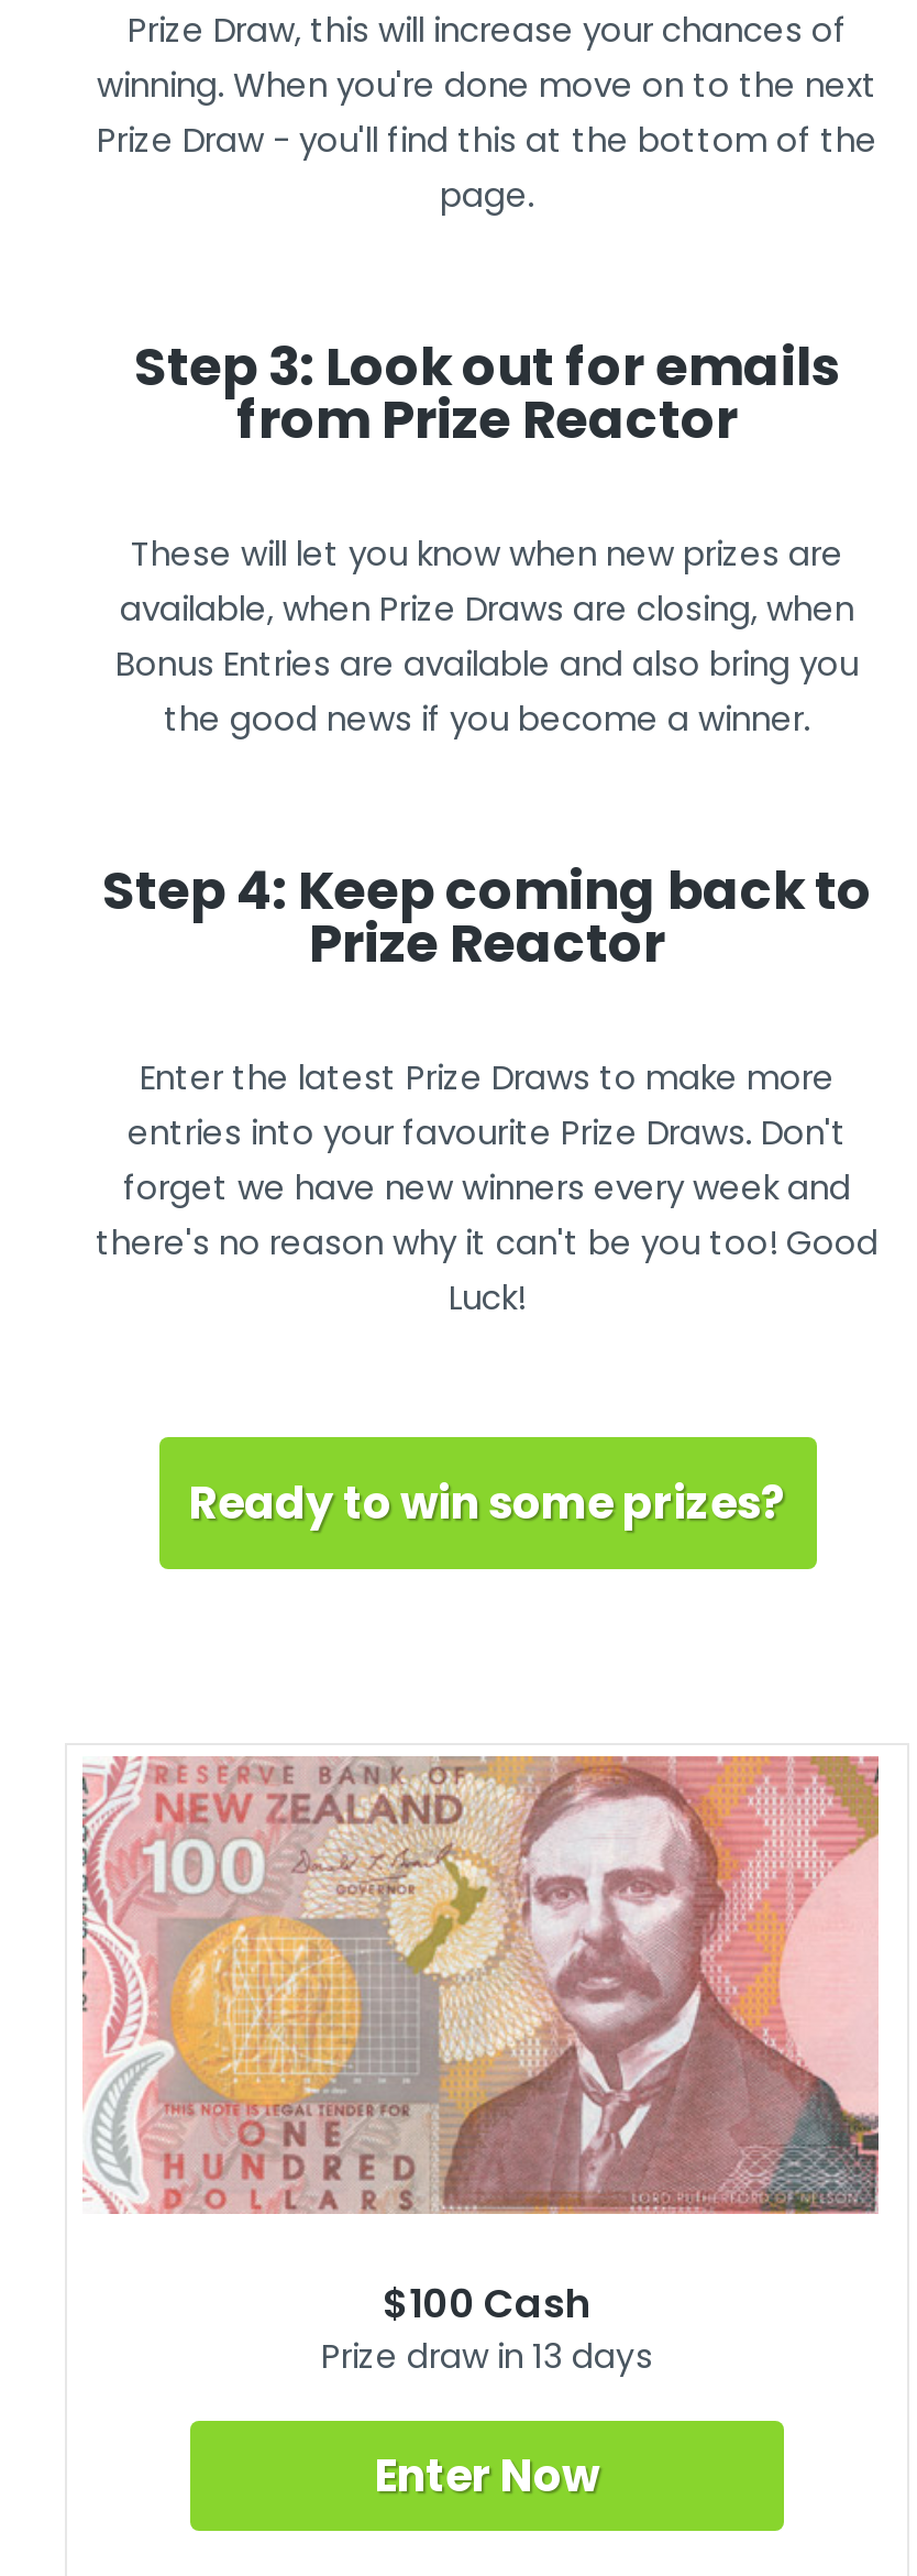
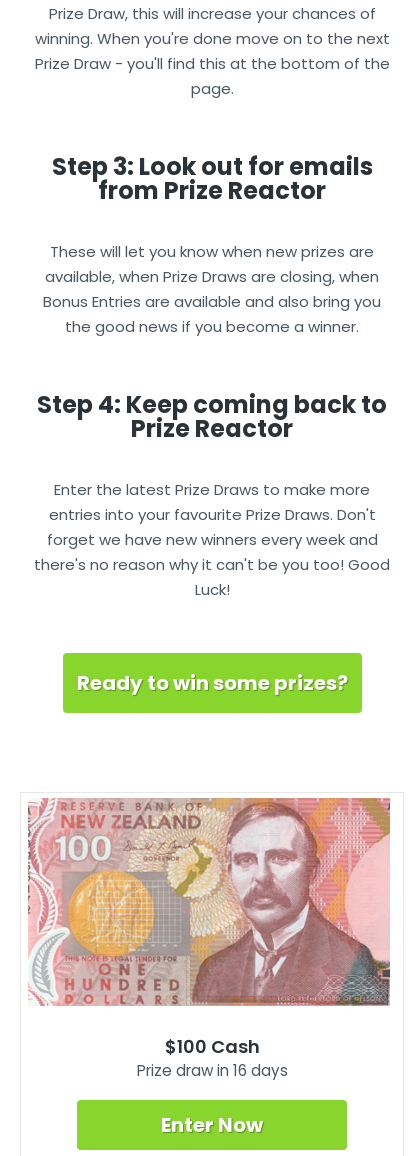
- Prize draw in 13 days
+ Prize draw in 16 days
